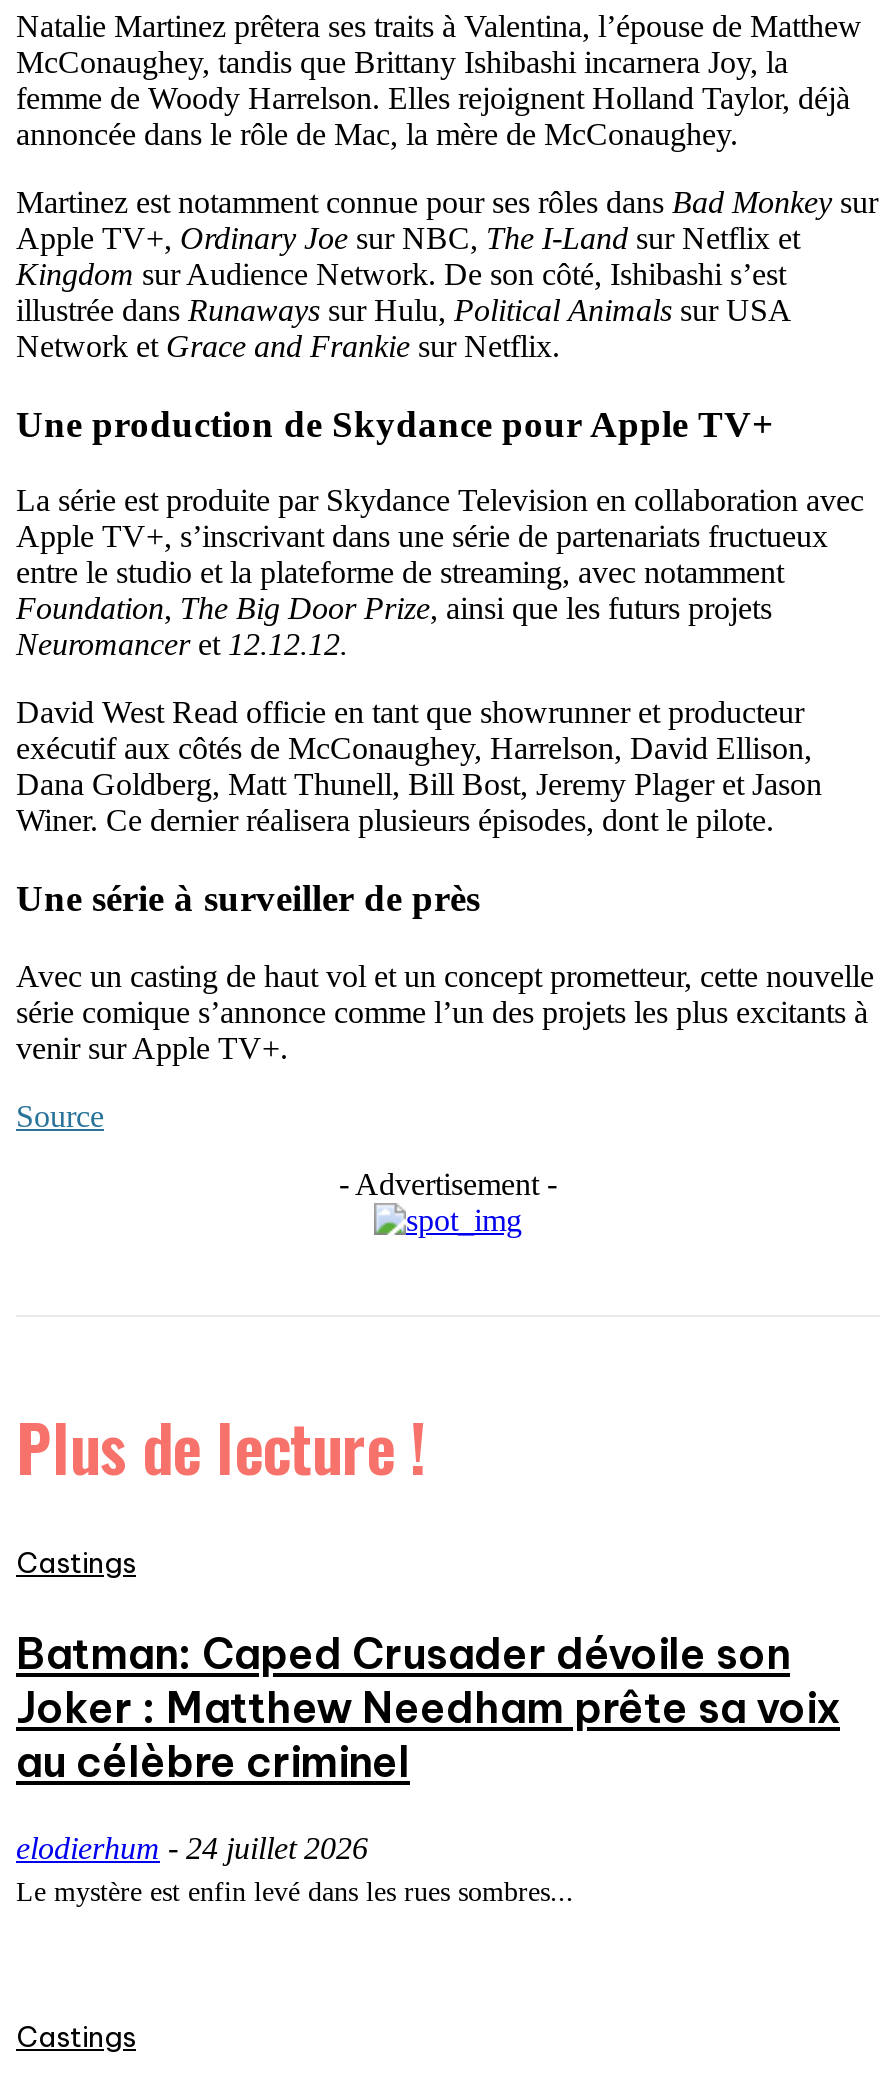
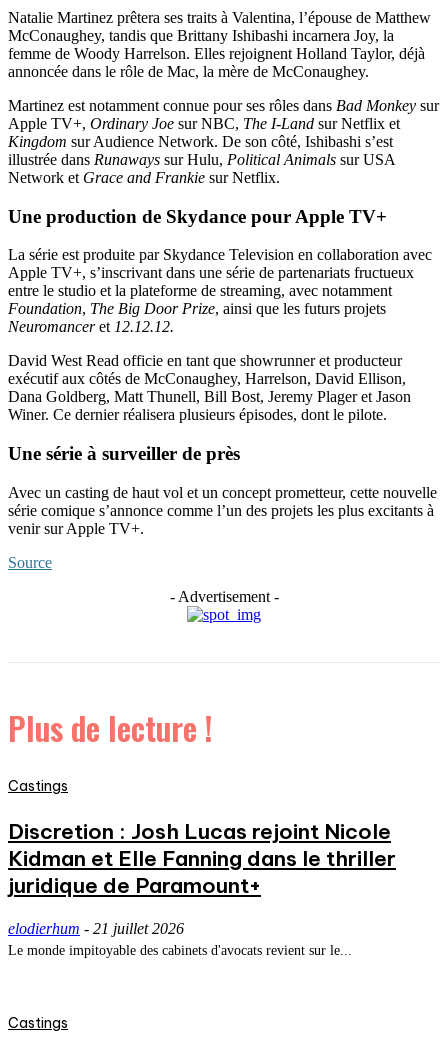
- Batman: Caped Crusader dévoile son
- Joker : Matthew Needham prête sa voix
- au célèbre criminel
+ Discretion : Josh Lucas rejoint Nicole
+ Kidman et Elle Fanning dans le thriller
+ juridique de Paramount+

- elodierhum - 24 juillet 2026
- Le mystère est enfin levé dans les rues sombres...
+ elodierhum - 21 juillet 2026
+ Le monde impitoyable des cabinets d'avocats revient sur le...
